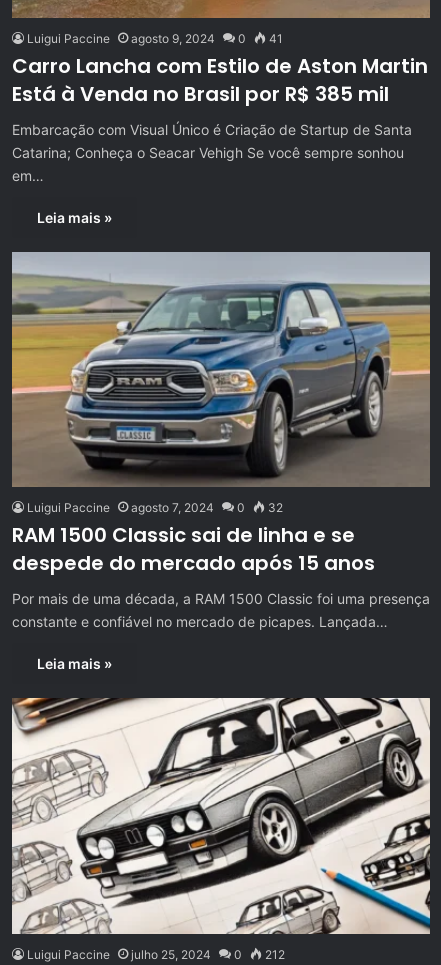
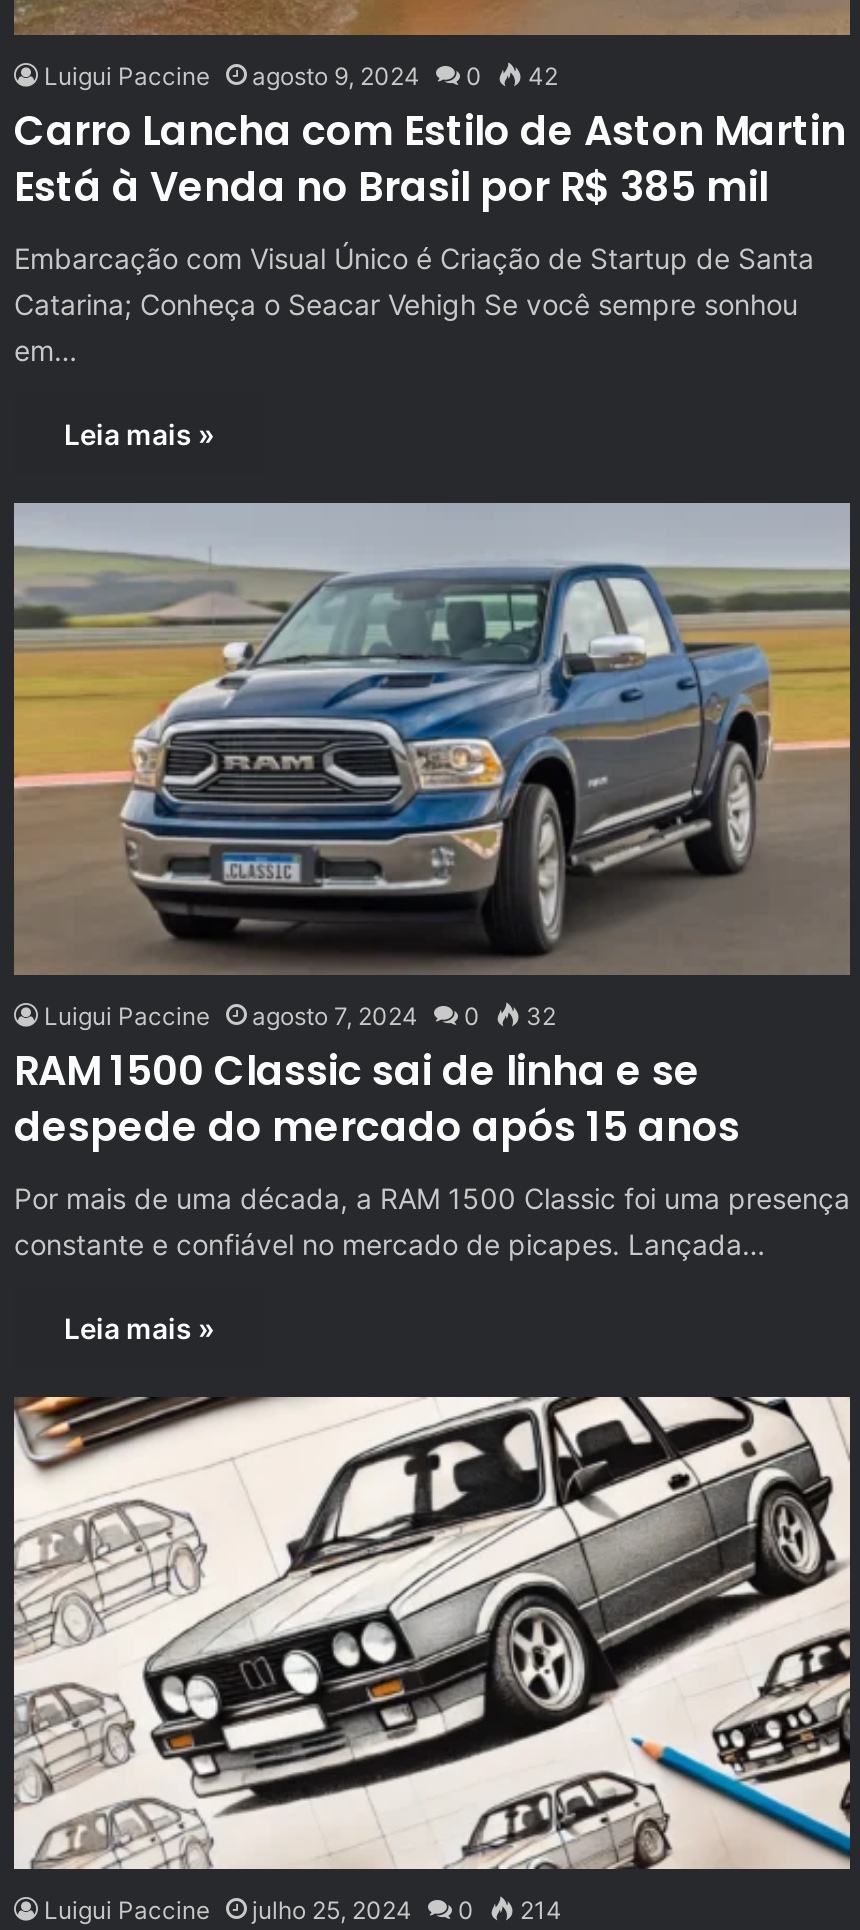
- Luigui Paccine agosto 9, 2024 0 41
+ Luigui Paccine agosto 9, 2024 0 42

- Luigui Paccine julho 25, 2024 0 212
+ Luigui Paccine julho 25, 2024 0 214
